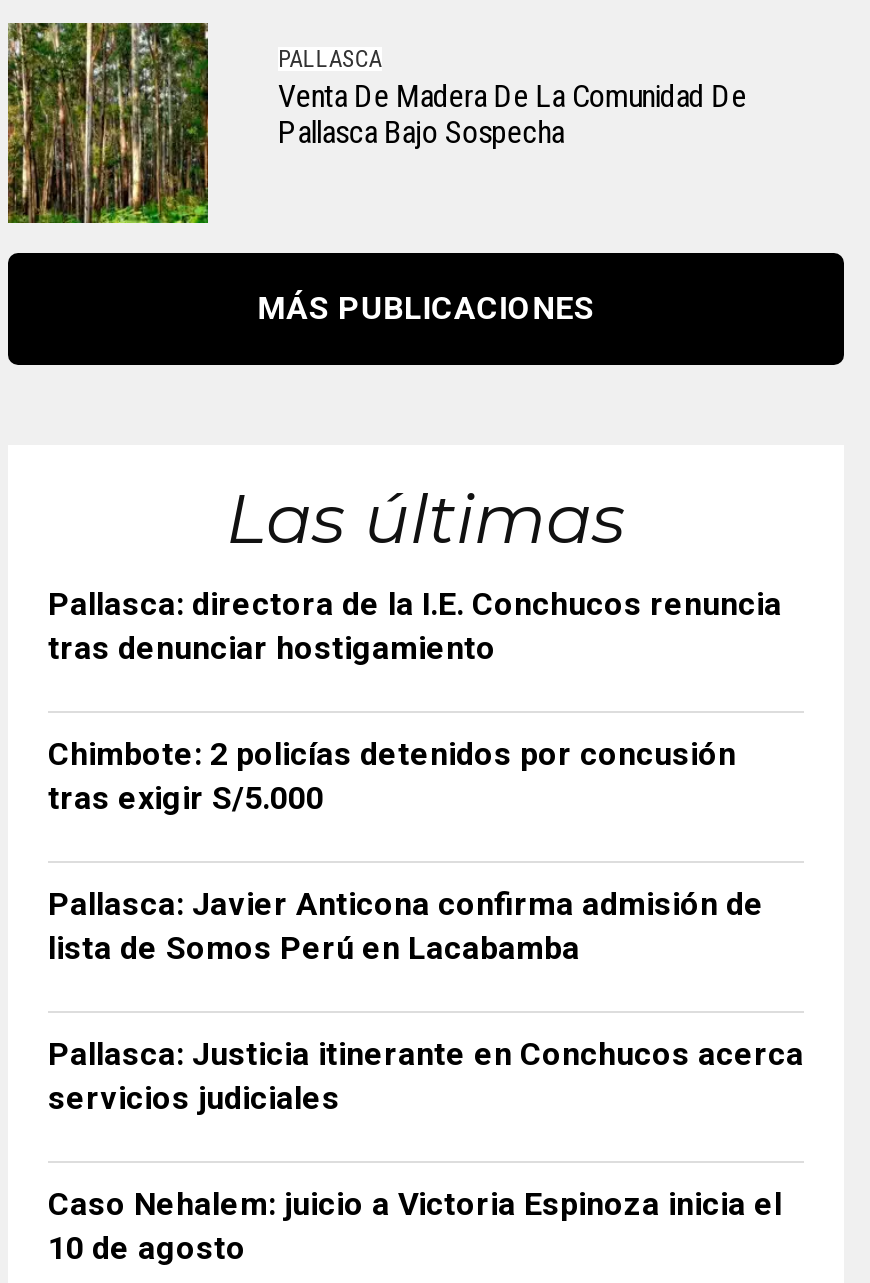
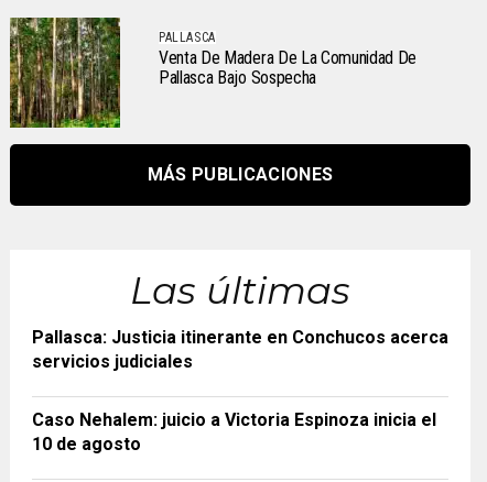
- Pallasca: directora de la I.E. Conchucos renuncia
- tras denunciar hostigamiento
- Chimbote: 2 policías detenidos por concusión
- tras exigir S/5.000
- Pallasca: Javier Anticona confirma admisión de
- lista de Somos Perú en Lacabamba
